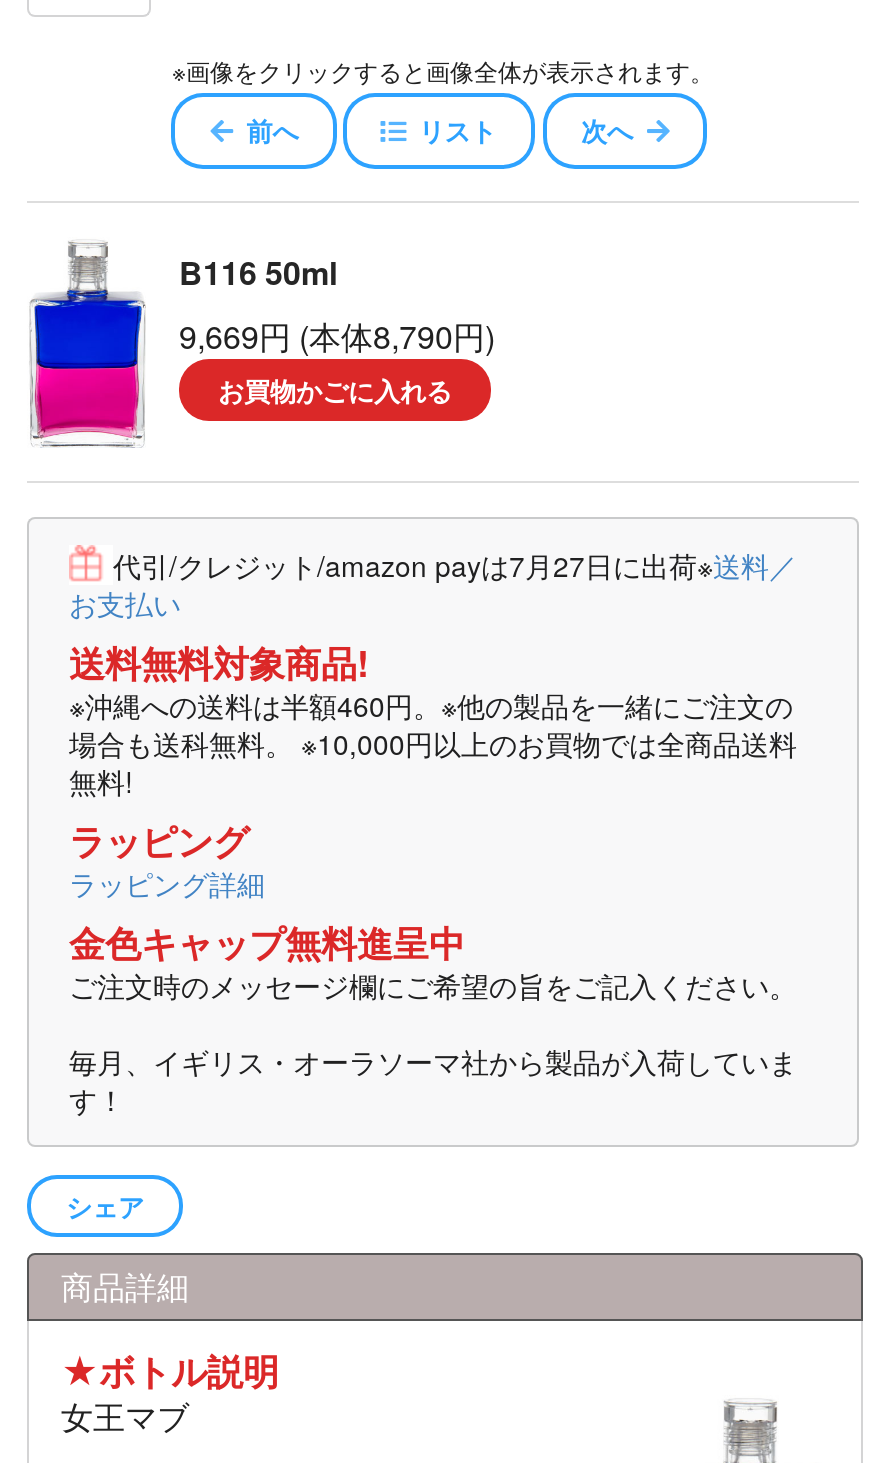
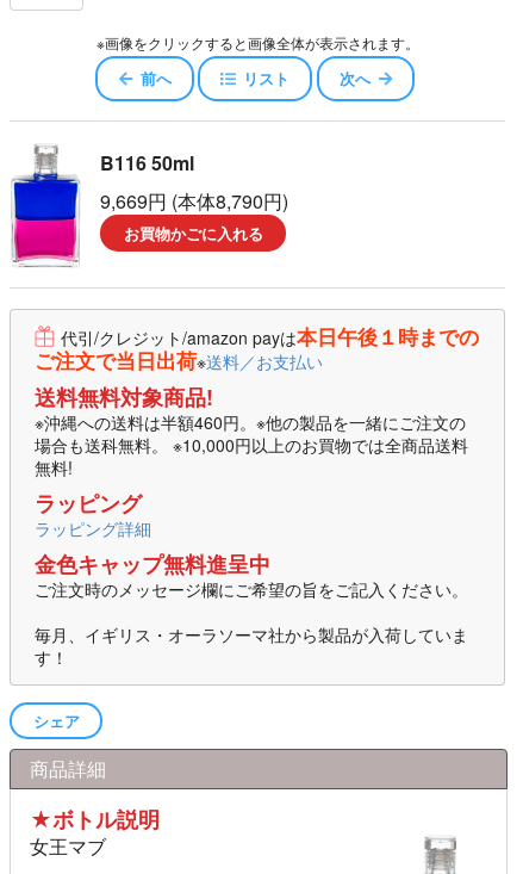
- 代引/クレジット/amazon payは7月27日に出荷※送料／
- お支払い
+ 代引/クレジット/amazon payは本日午後１時までの
+ ご注文で当日出荷※送料／お支払い
